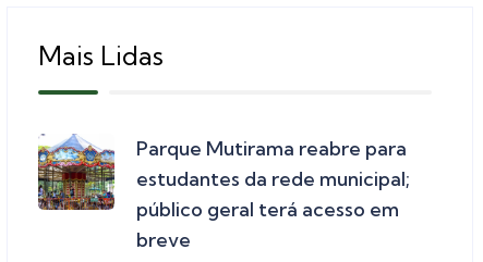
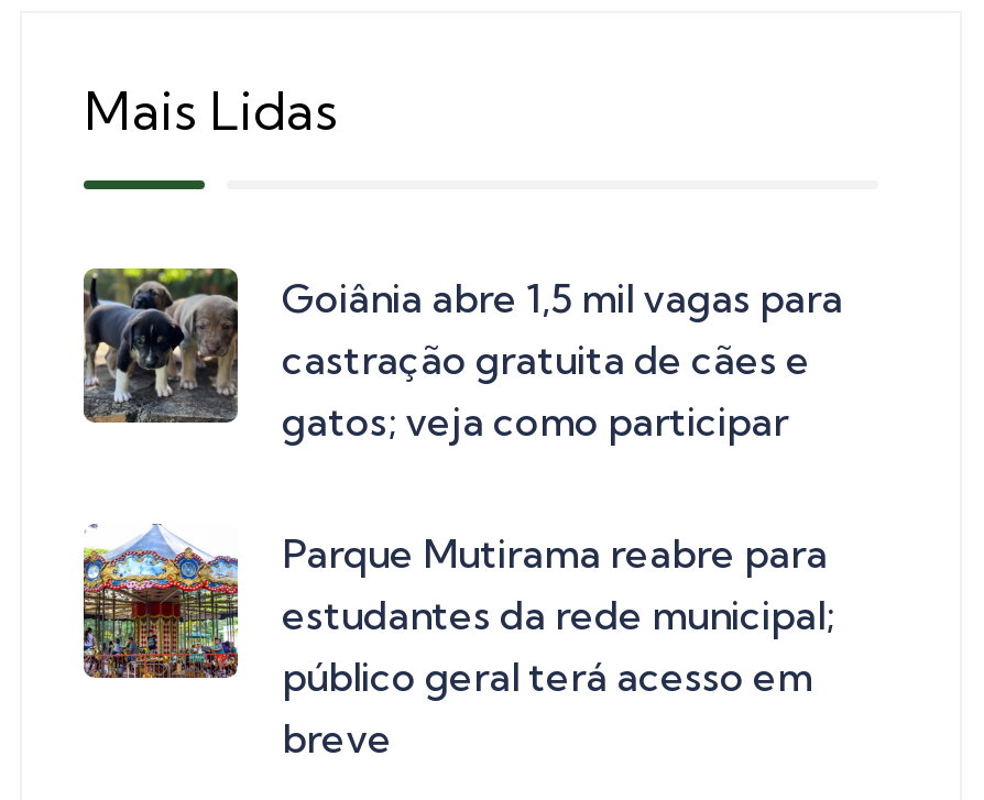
+ [image]
+ Goiânia abre 1,5 mil vagas para
+ castração gratuita de cães e
+ gatos; veja como participar
